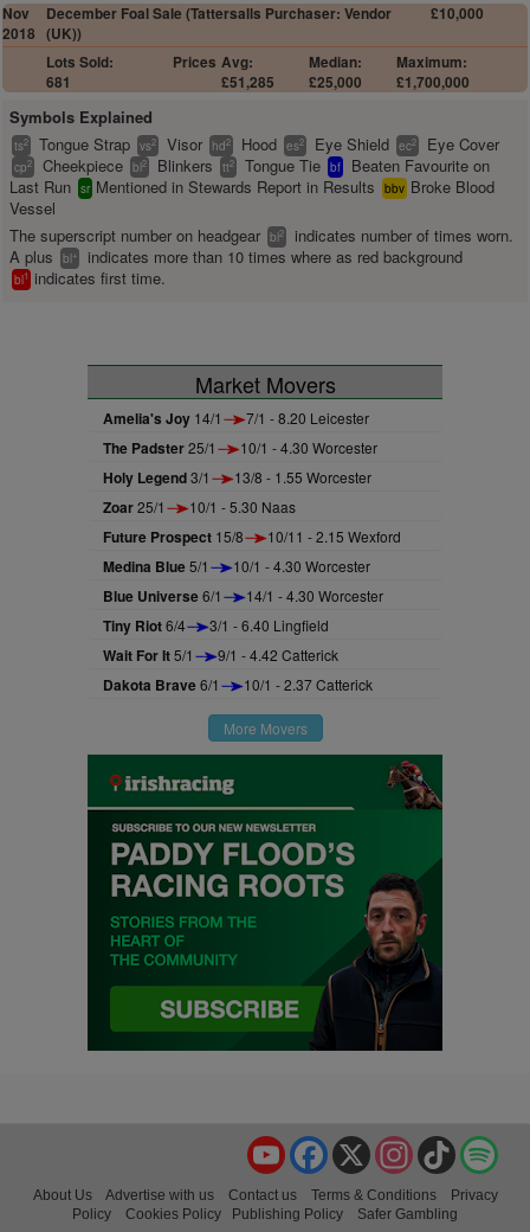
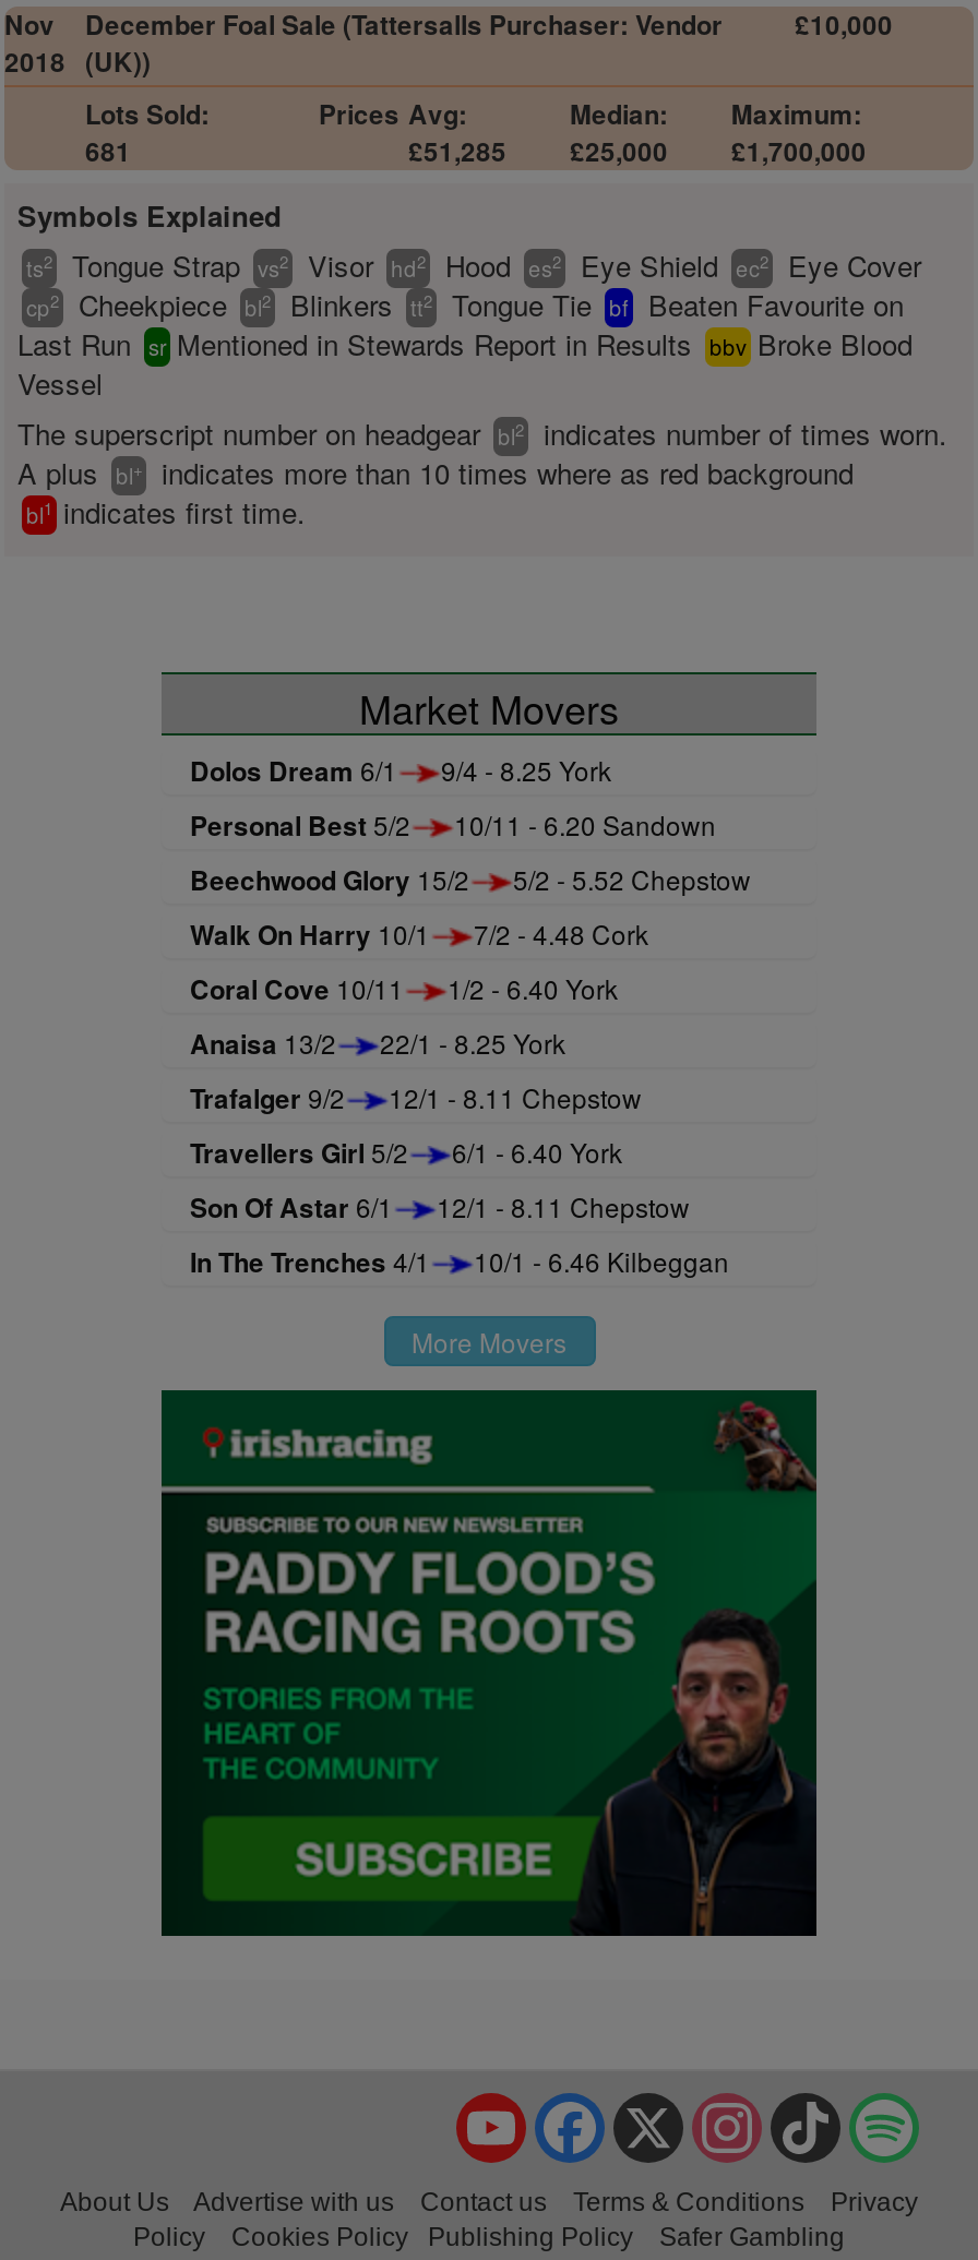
- Amelia's Joy 14/1
- 7/1 - 8.20 Leicester
- The Padster 25/1
- 10/1 - 4.30 Worcester
- Holy Legend 3/1
- 13/8 - 1.55 Worcester
- Zoar 25/1
- 10/1 - 5.30 Naas
- Future Prospect 15/8
- 10/11 - 2.15 Wexford
- Medina Blue 5/1
- 10/1 - 4.30 Worcester
- Blue Universe 6/1
- 14/1 - 4.30 Worcester
- Tiny Riot 6/4
- 3/1 - 6.40 Lingfield
- Wait For It 5/1
- 9/1 - 4.42 Catterick
- Dakota Brave 6/1
- 10/1 - 2.37 Catterick
+ Dolos Dream 6/1
+ 9/4 - 8.25 York
+ Personal Best 5/2
+ 10/11 - 6.20 Sandown
+ Beechwood Glory 15/2
+ 5/2 - 5.52 Chepstow
+ Walk On Harry 10/1
+ 7/2 - 4.48 Cork
+ Coral Cove 10/11
+ 1/2 - 6.40 York
+ Anaisa 13/2
+ 22/1 - 8.25 York
+ Trafalger 9/2
+ 12/1 - 8.11 Chepstow
+ Travellers Girl 5/2
+ 6/1 - 6.40 York
+ Son Of Astar 6/1
+ 12/1 - 8.11 Chepstow
+ In The Trenches 4/1
+ 10/1 - 6.46 Kilbeggan
